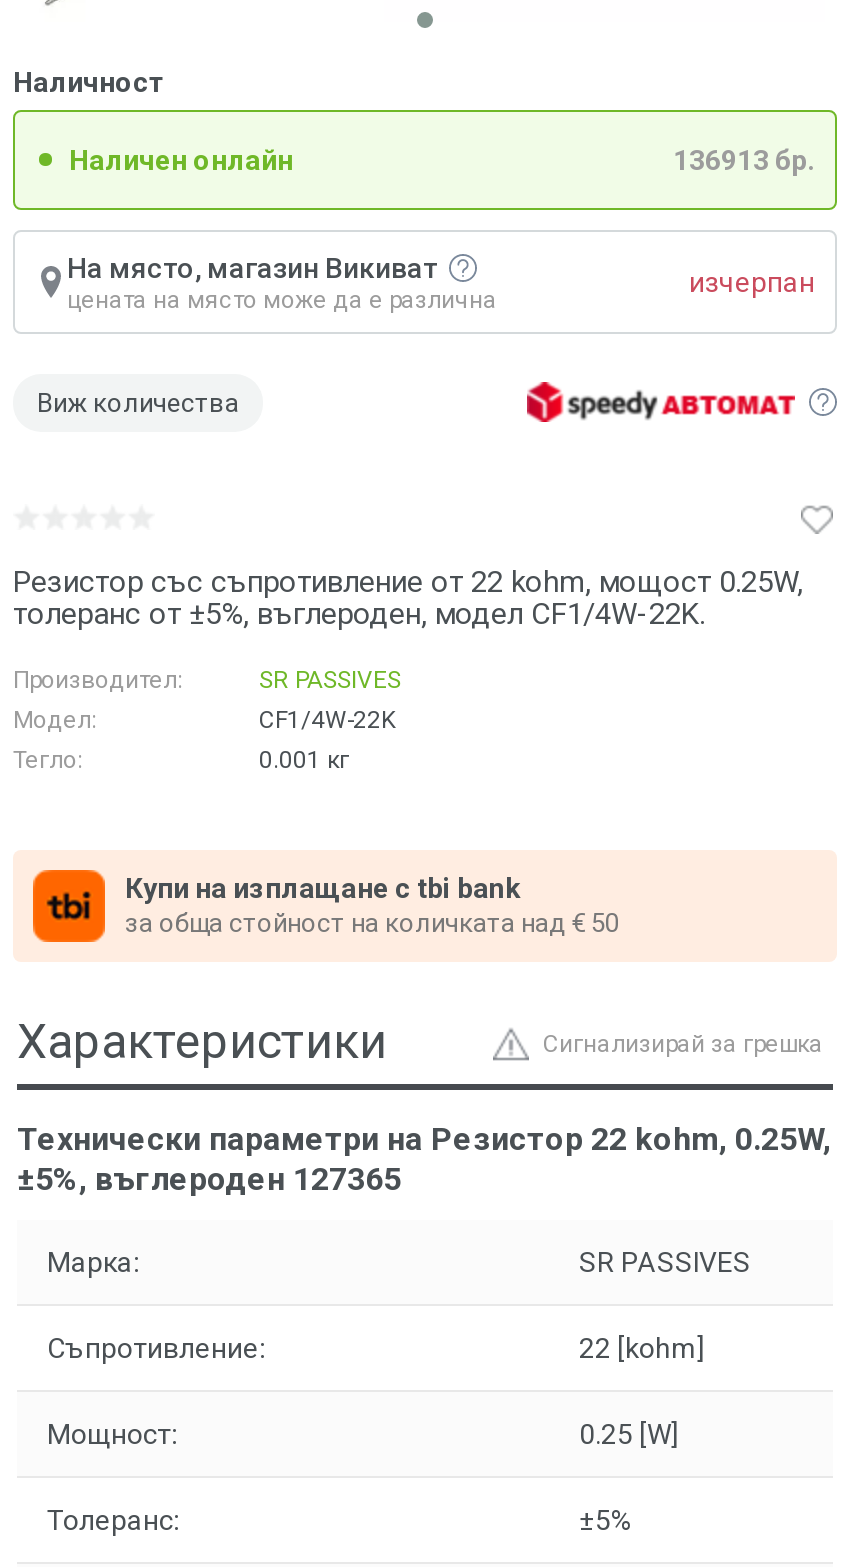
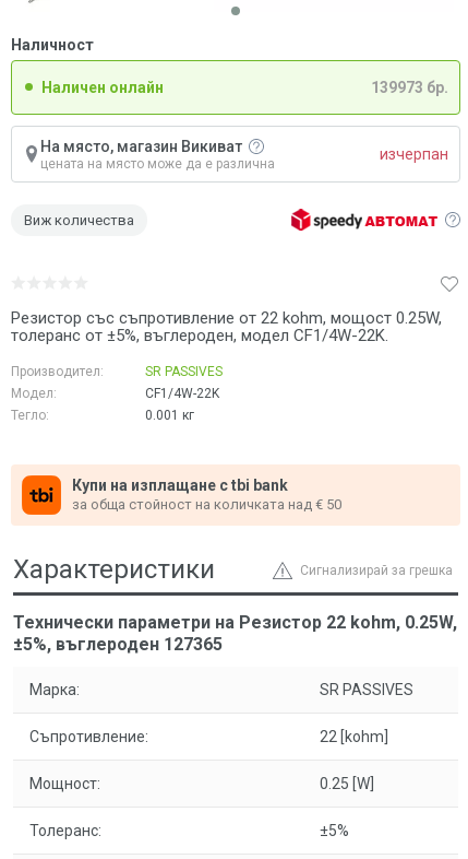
- 136913 бр.
+ 139973 бр.
